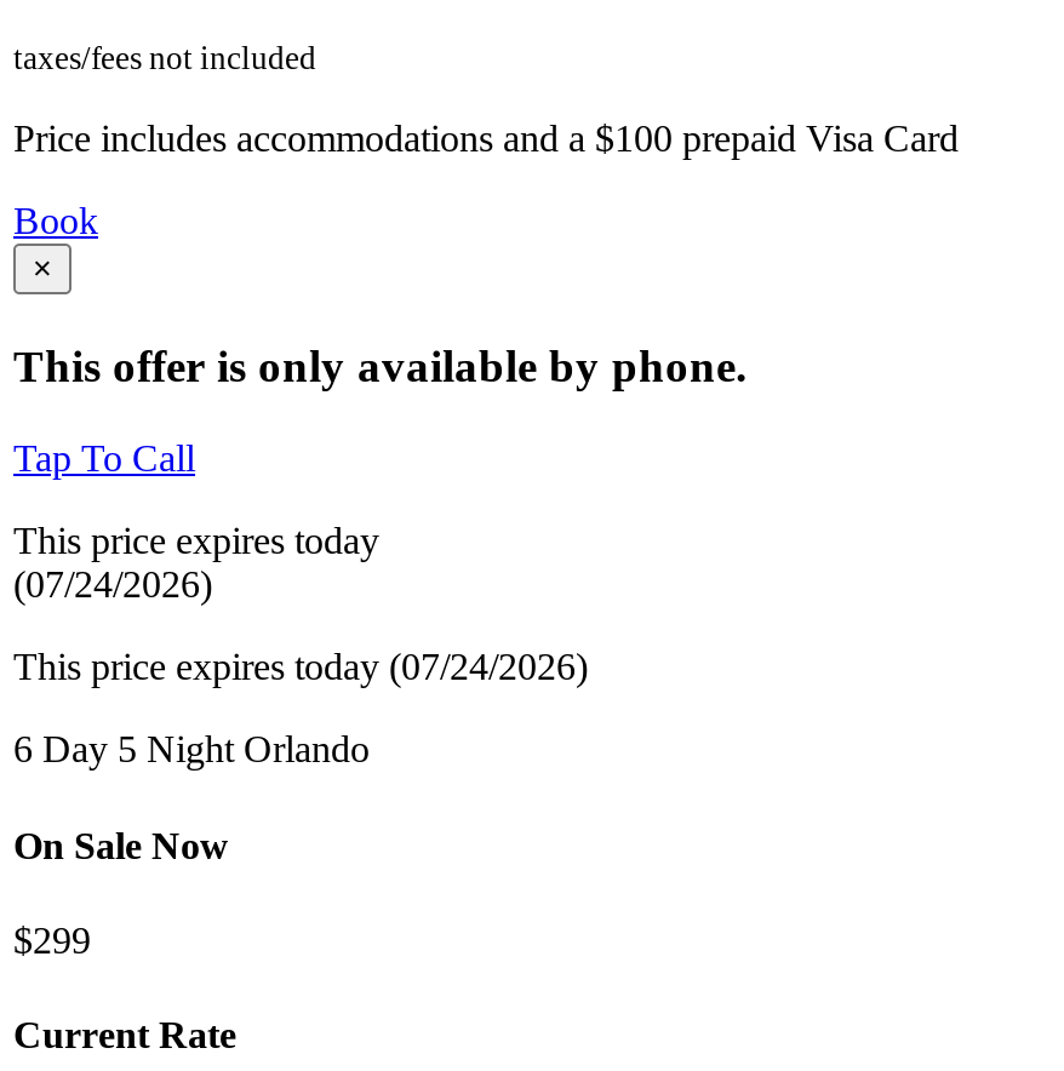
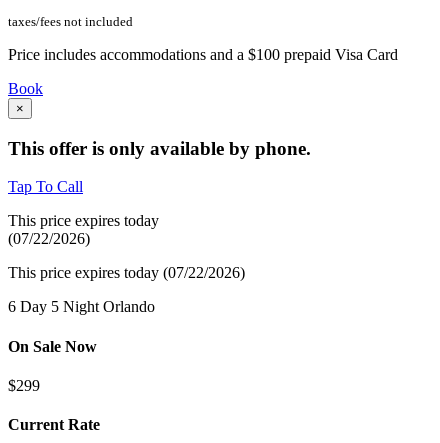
- (07/24/2026)
+ (07/22/2026)

- This price expires today (07/24/2026)
+ This price expires today (07/22/2026)
